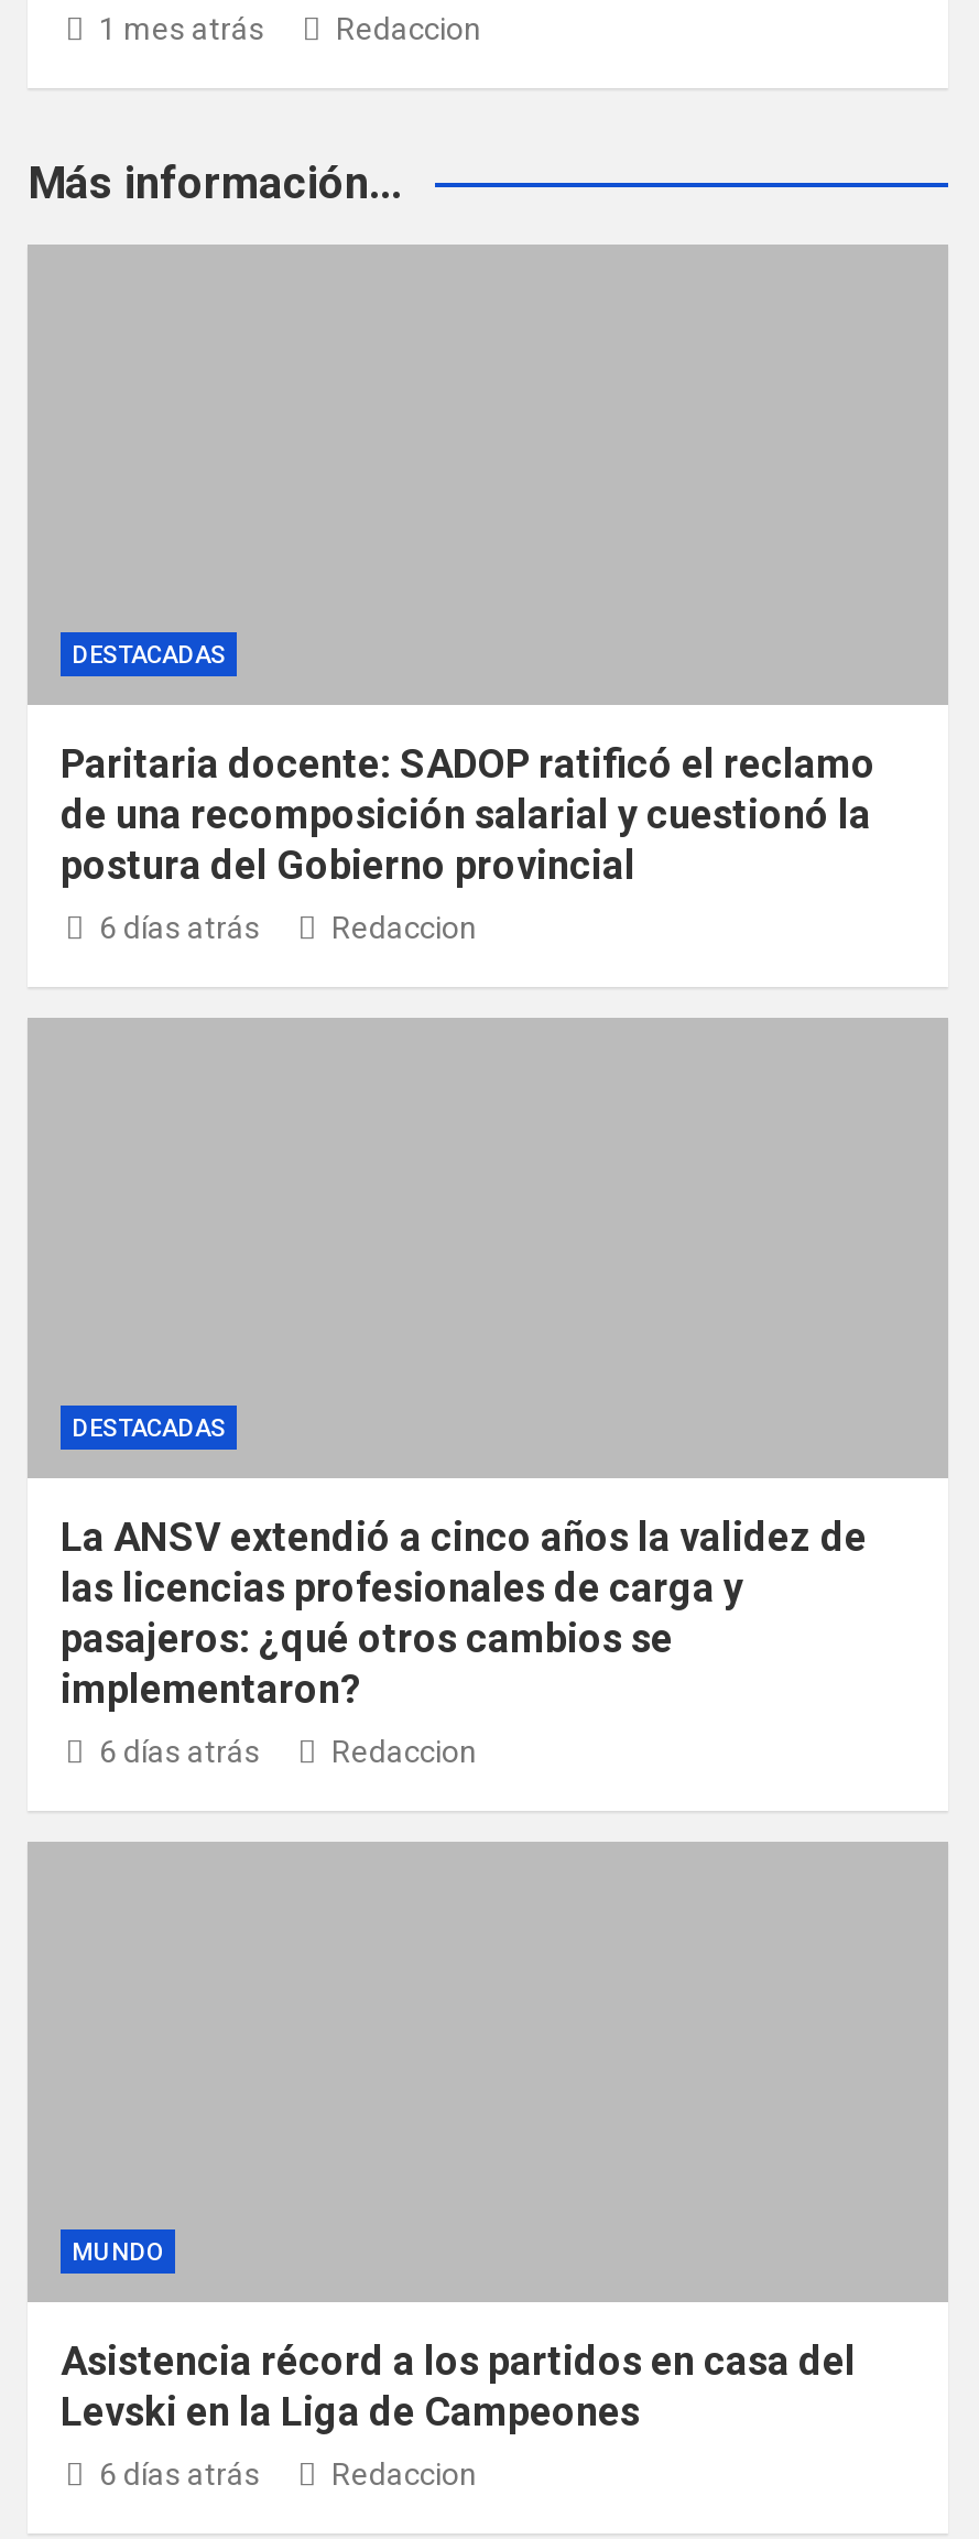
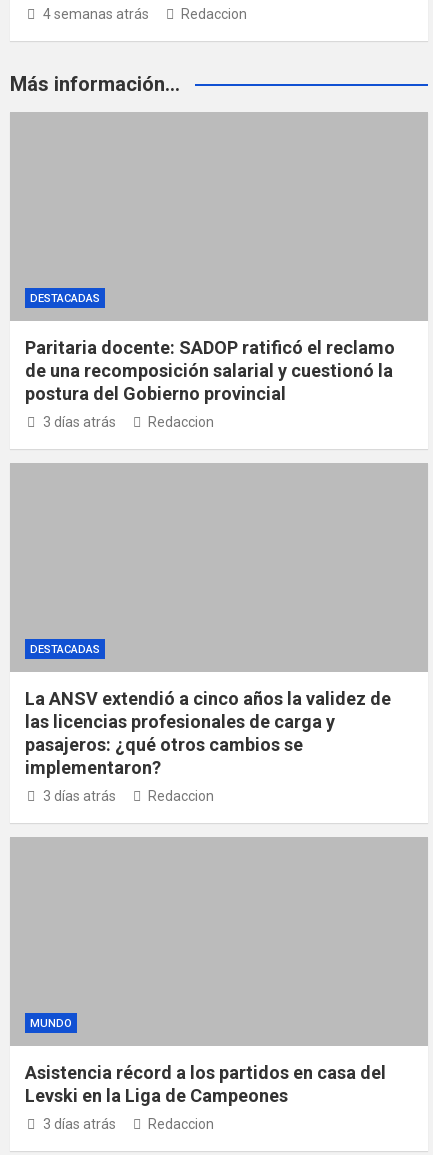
- 1 mes atrás
+ 4 semanas atrás

- 6 días atrás
+ 3 días atrás

- 6 días atrás
+ 3 días atrás

- 6 días atrás
+ 3 días atrás
